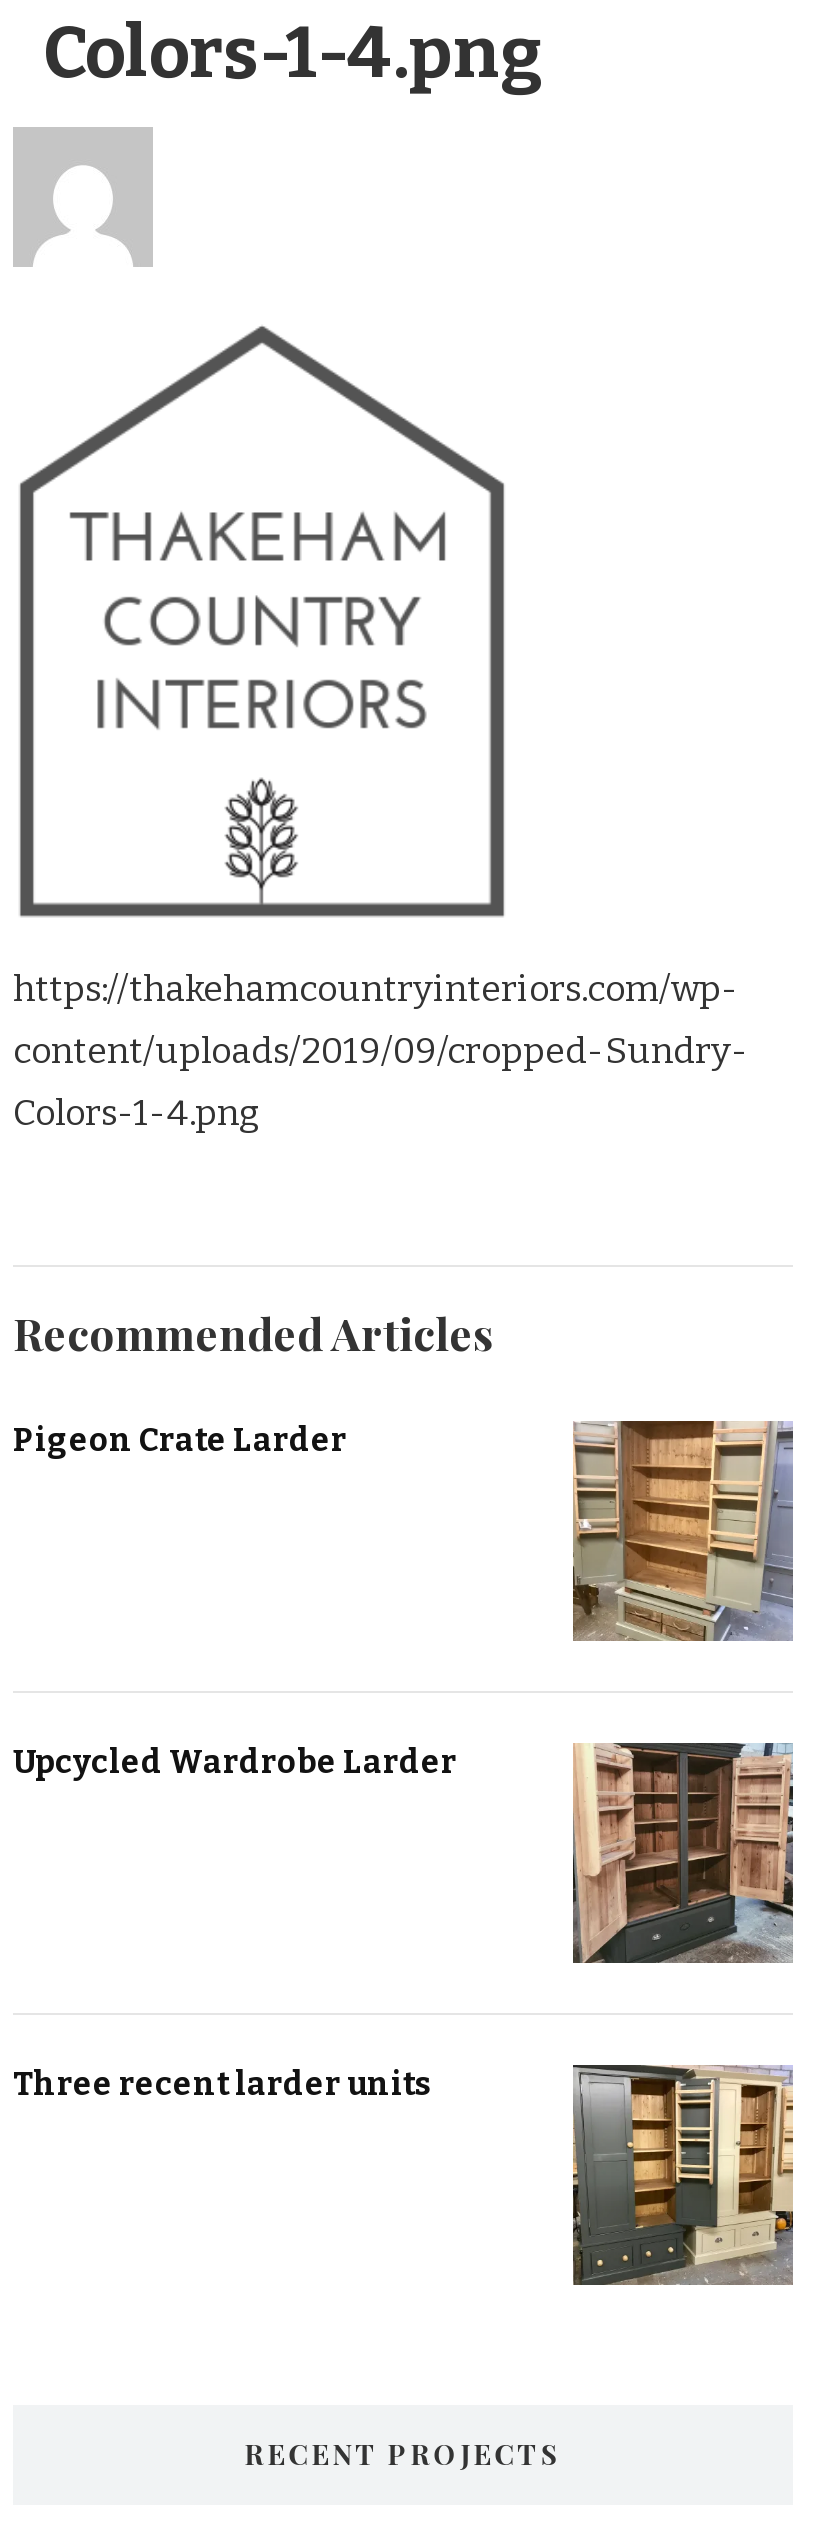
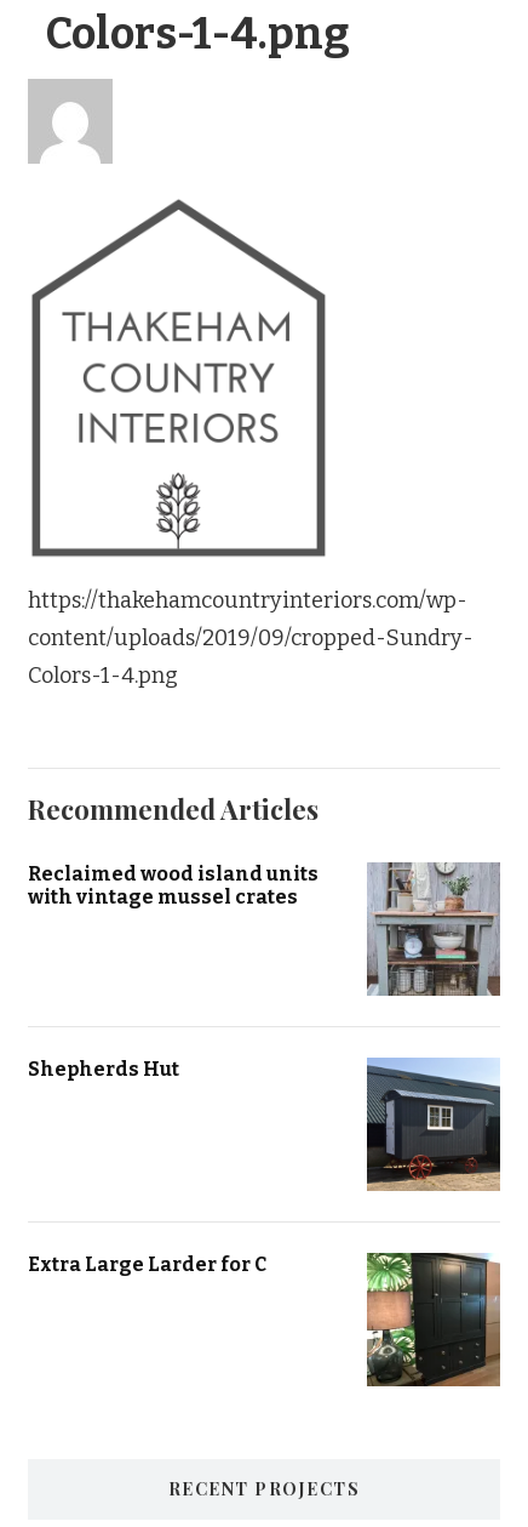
- Pigeon Crate Larder
+ Reclaimed wood island units
+ with vintage mussel crates

- [image]
+ [image]

- Upcycled Wardrobe Larder
+ Shepherds Hut

- [image]
+ [image]

- Three recent larder units
+ Extra Large Larder for C

- [image]
+ [image]
